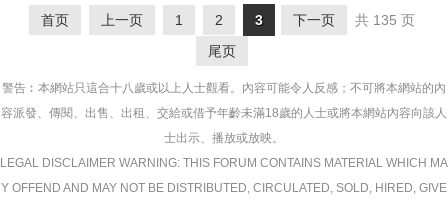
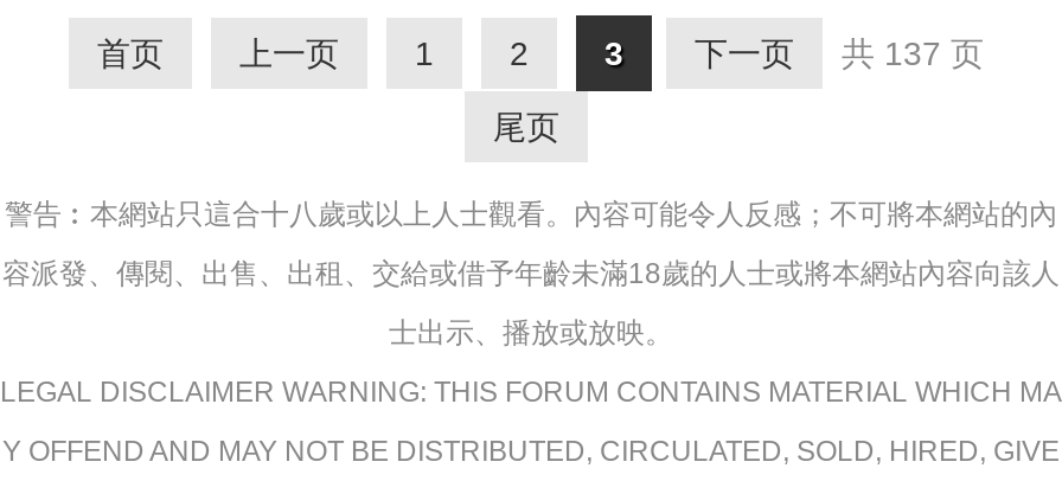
- 首页 上一页 1 2 3 下一页 共 135 页
+ 首页 上一页 1 2 3 下一页 共 137 页
